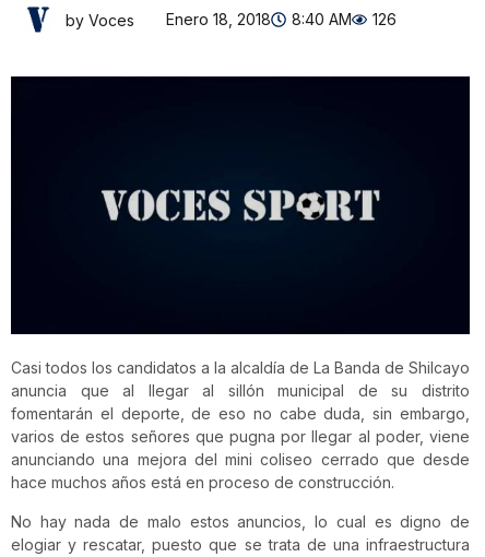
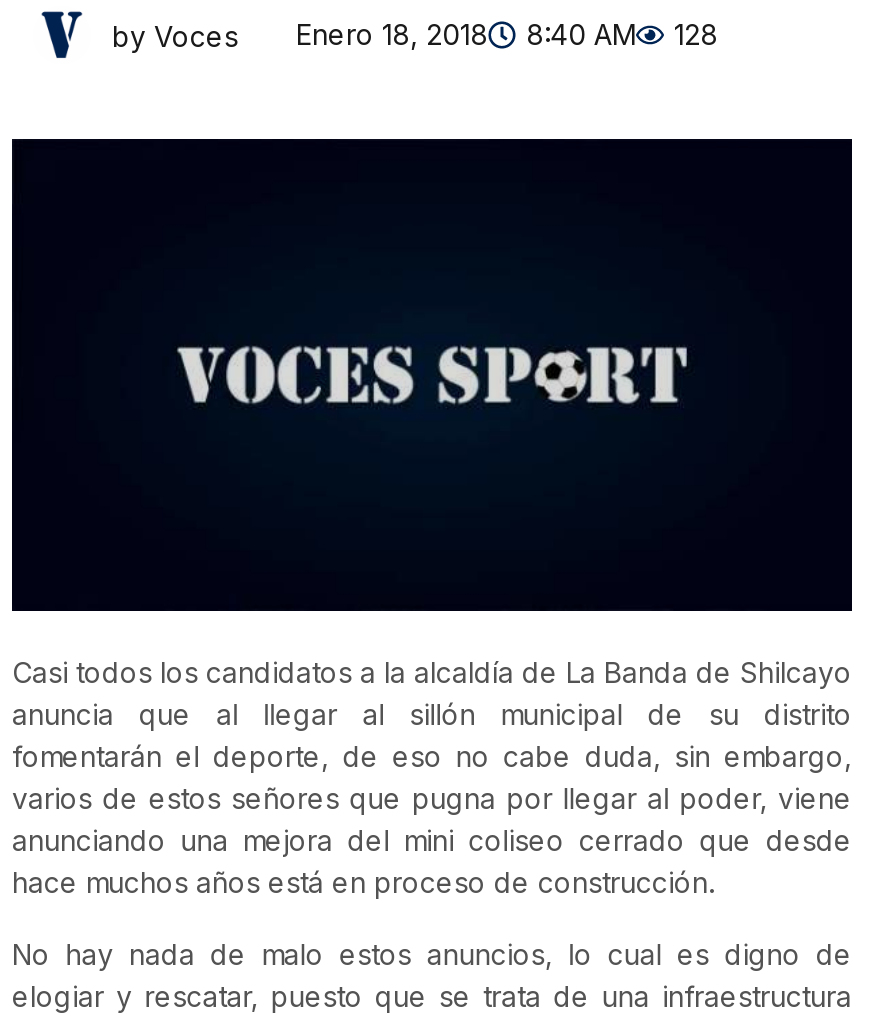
- by Voces Enero 18, 2018 8:40 AM 126
+ by Voces Enero 18, 2018 8:40 AM 128
